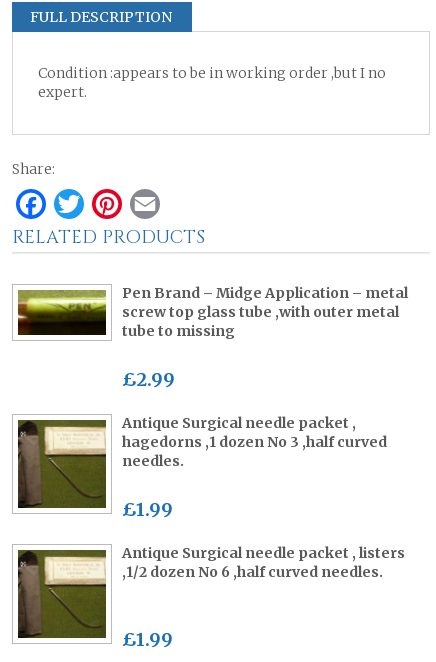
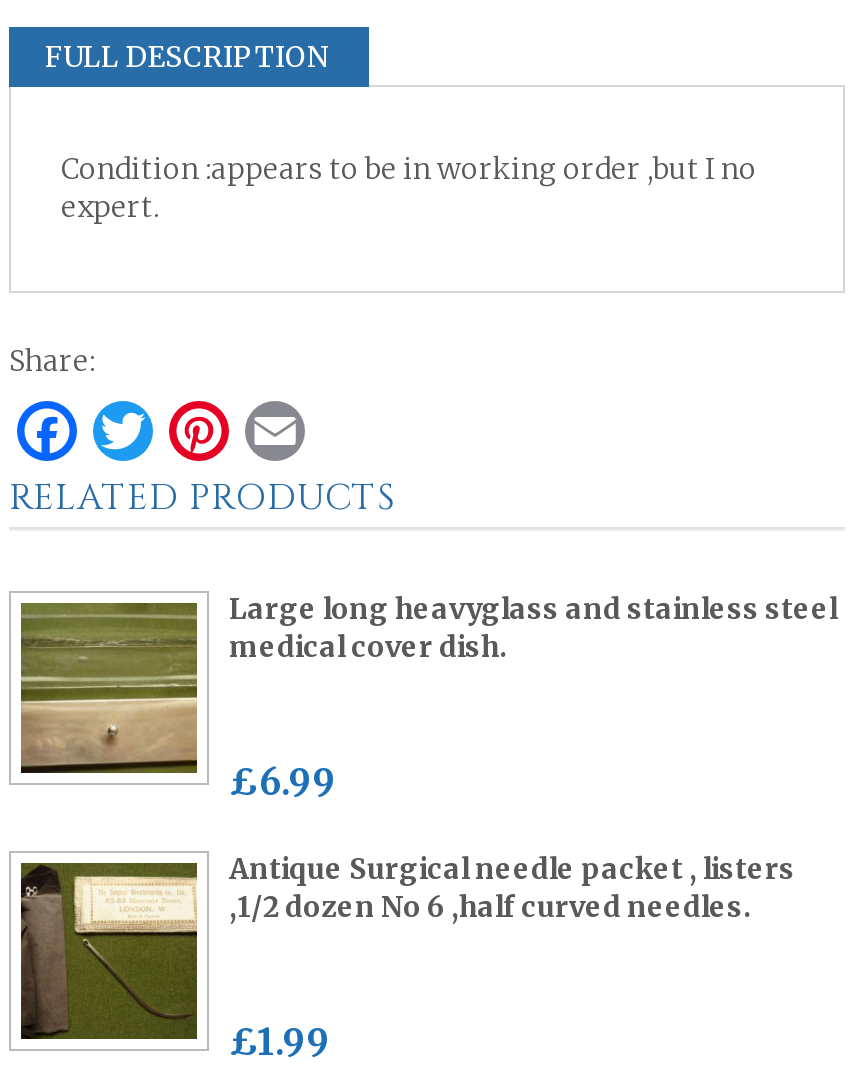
- [image]
- Pen Brand – Midge Application – metal
- screw top glass tube ,with outer metal
- tube to missing
- £2.99
- Antique Surgical needle packet ,
- hagedorns ,1 dozen No 3 ,half curved
- needles.
- £1.99
+ [image]
+ Large long heavyglass and stainless steel
+ medical cover dish.
+ £6.99
